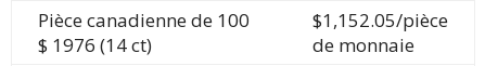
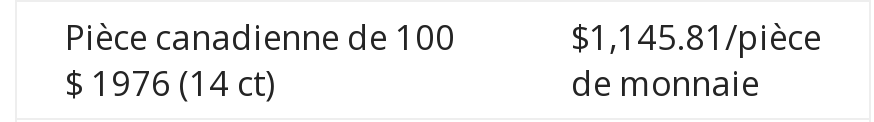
- $1,152.05/pièce
+ $1,145.81/pièce
